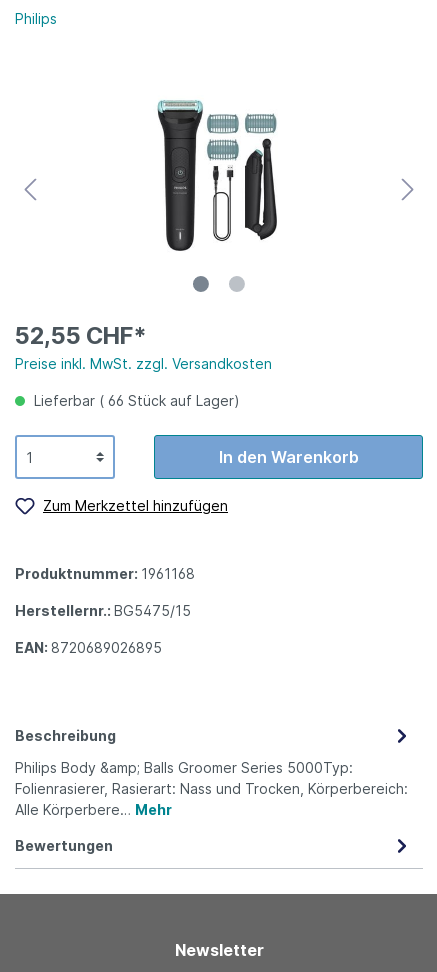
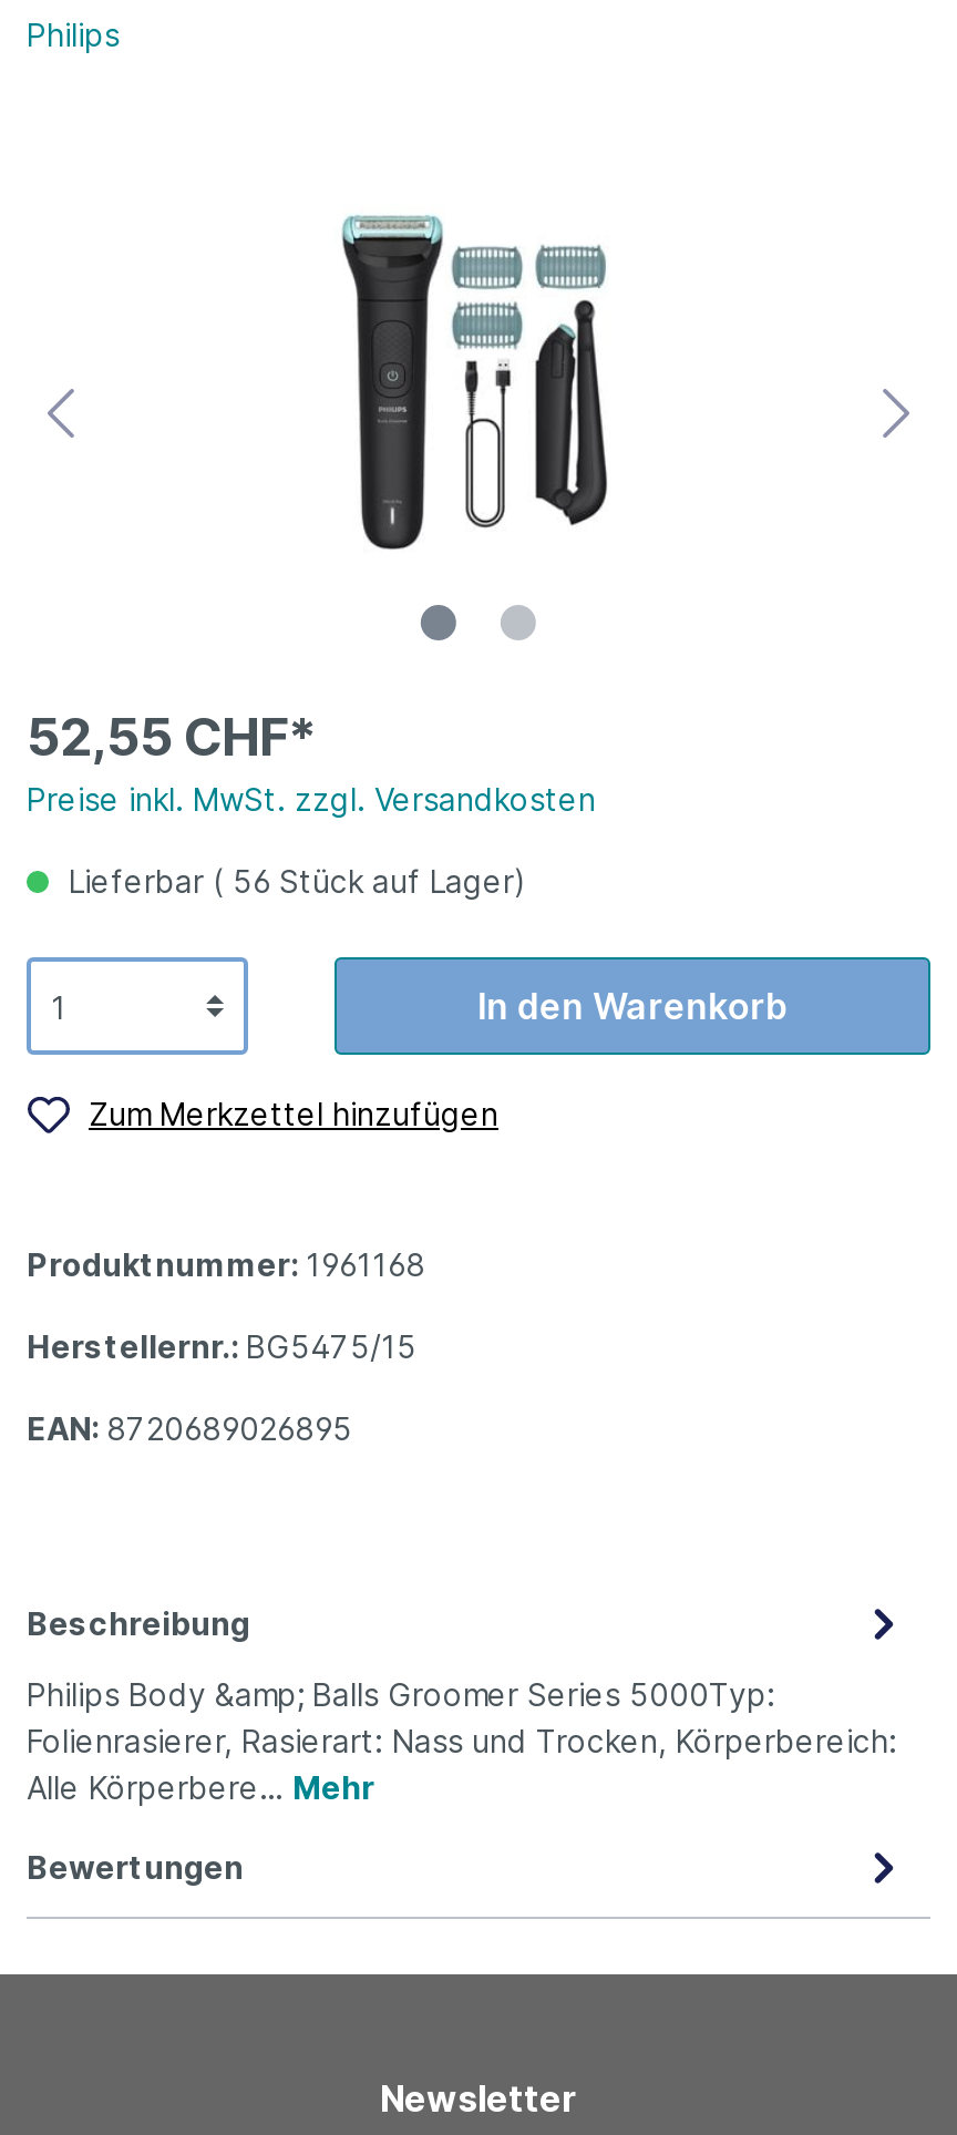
- Lieferbar ( 66 Stück auf Lager)
+ Lieferbar ( 56 Stück auf Lager)
